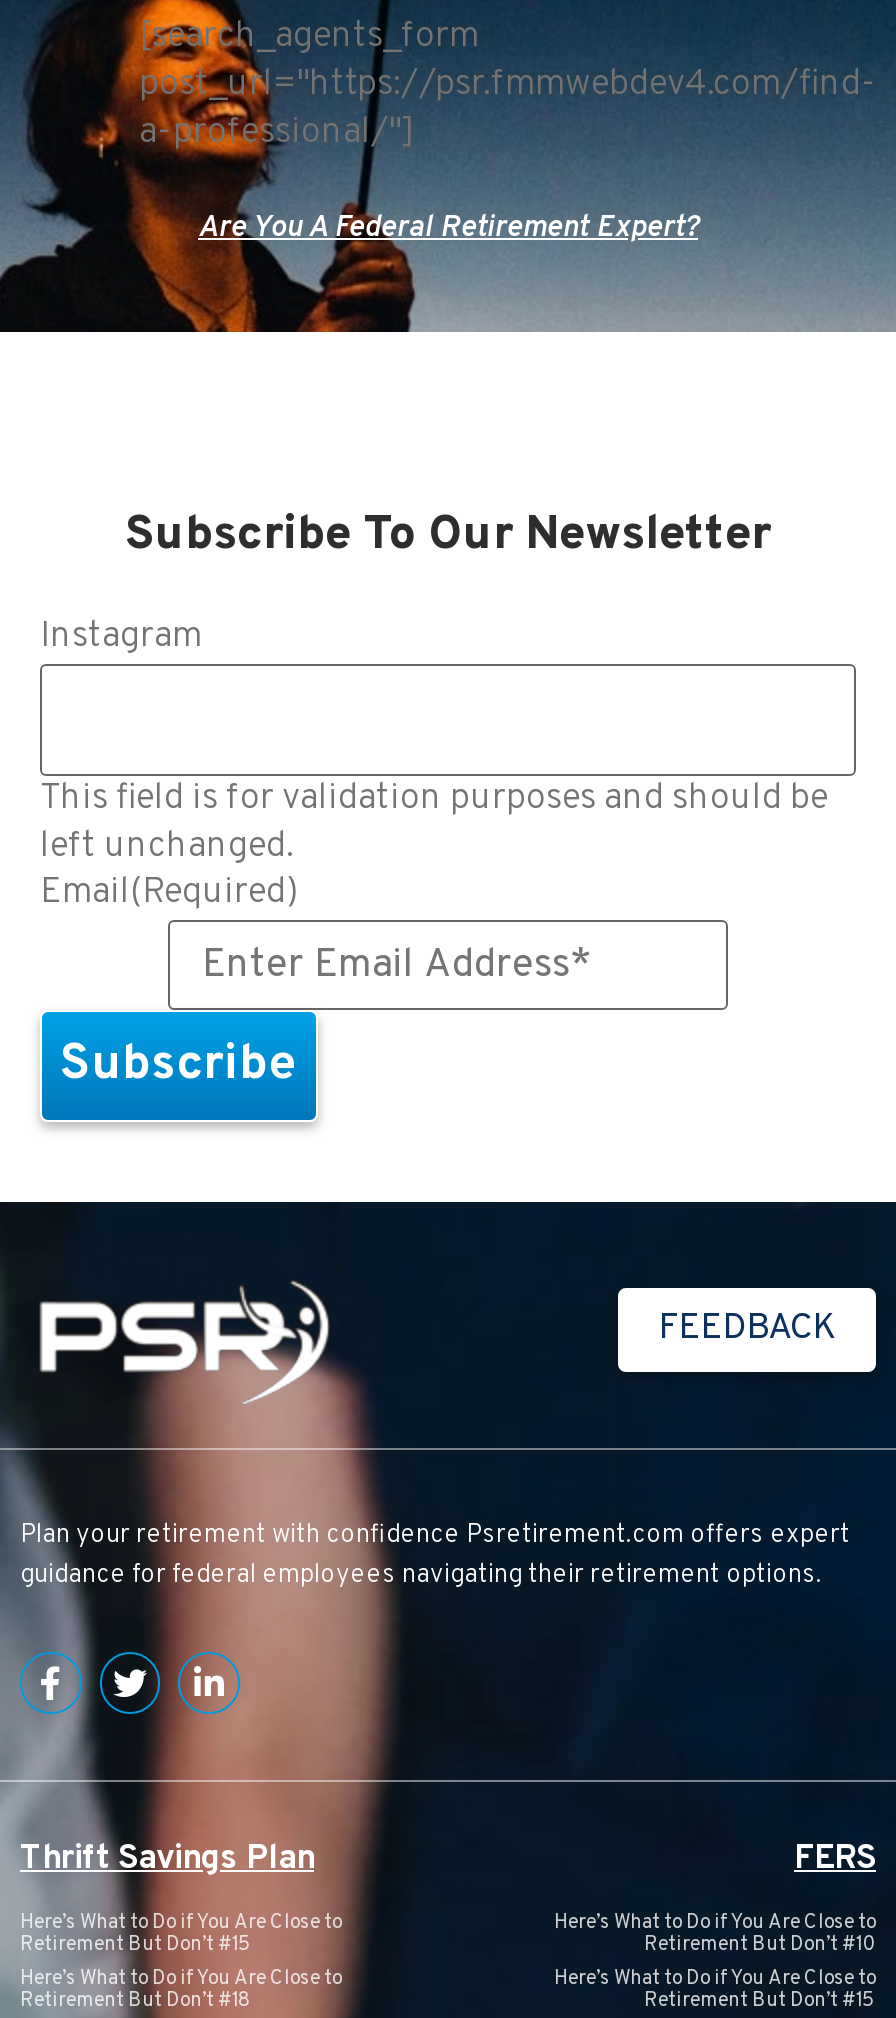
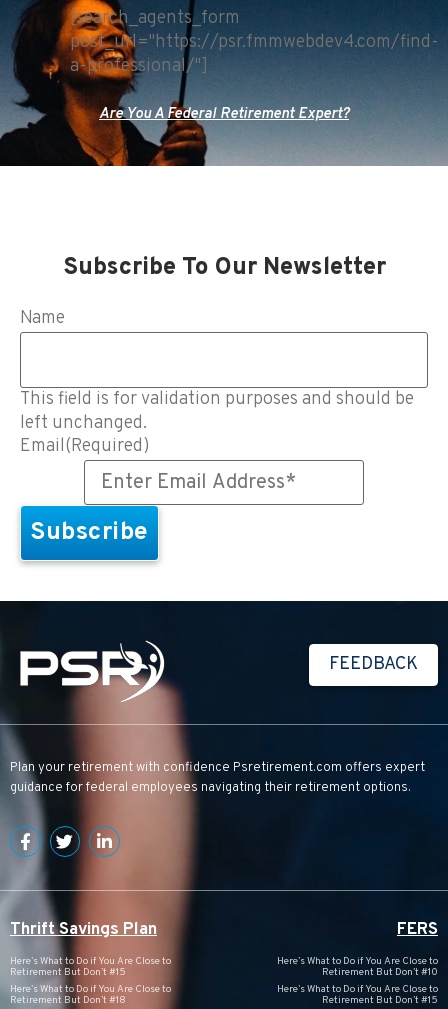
- Instagram
+ Name
